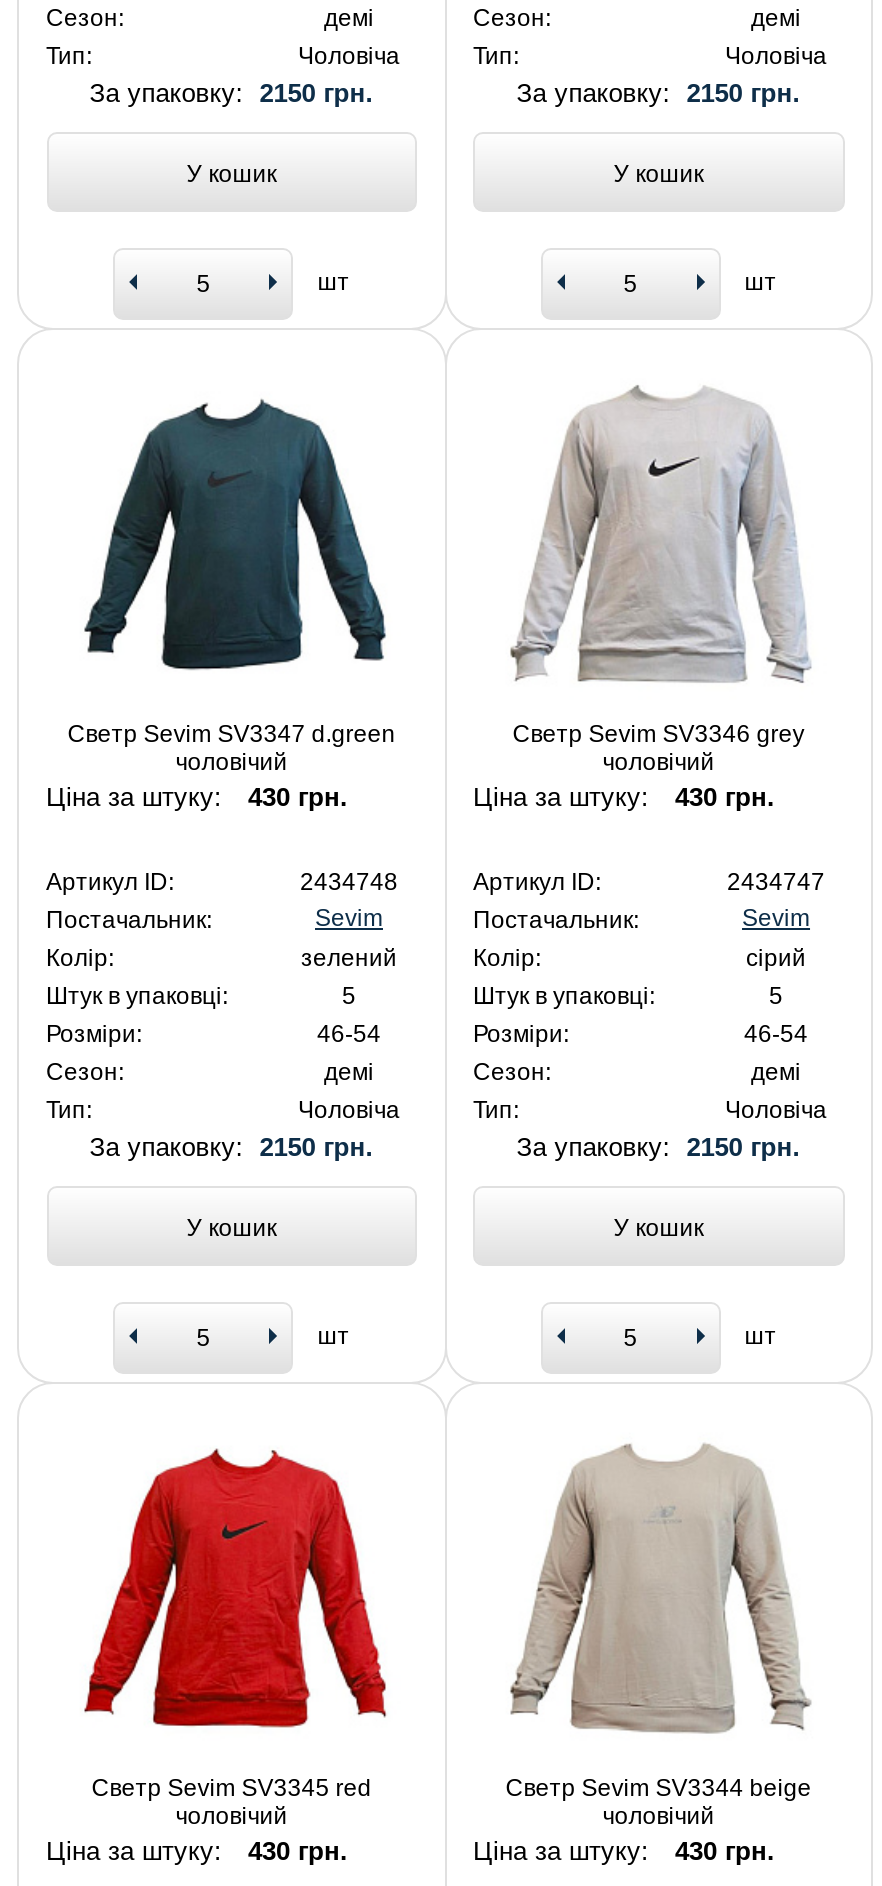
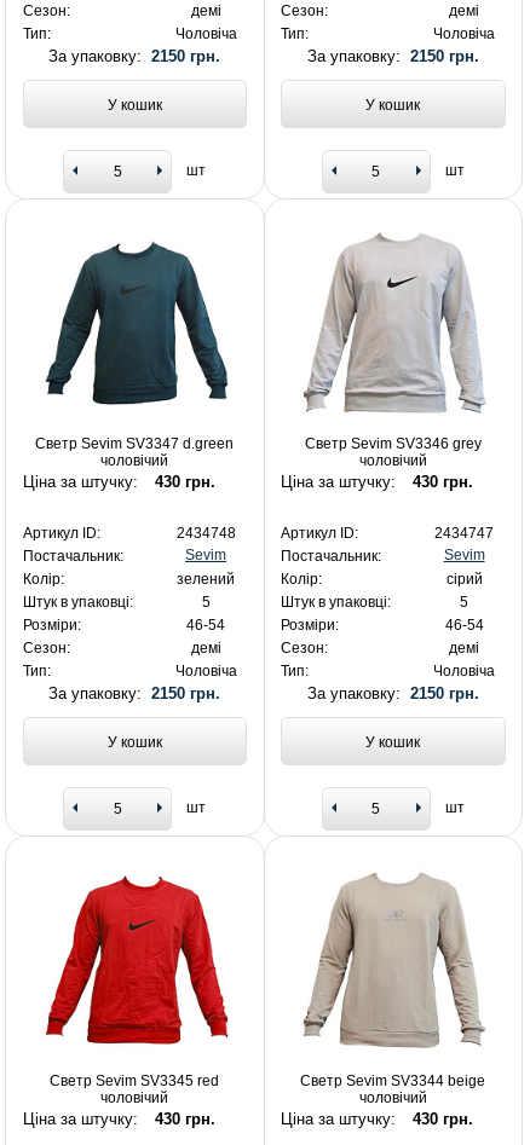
- Ціна за штуку:
+ Ціна за штучку:

- Ціна за штуку:
+ Ціна за штучку:

- Ціна за штуку:
+ Ціна за штучку:

- Ціна за штуку:
+ Ціна за штучку:
